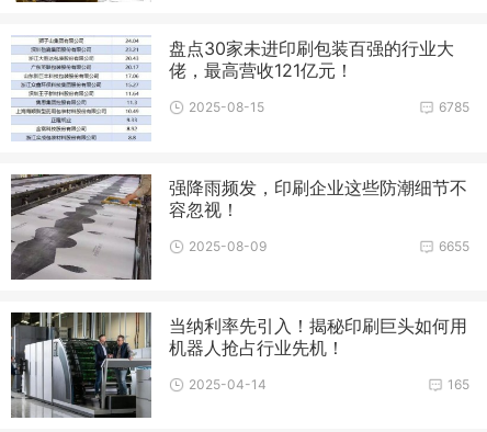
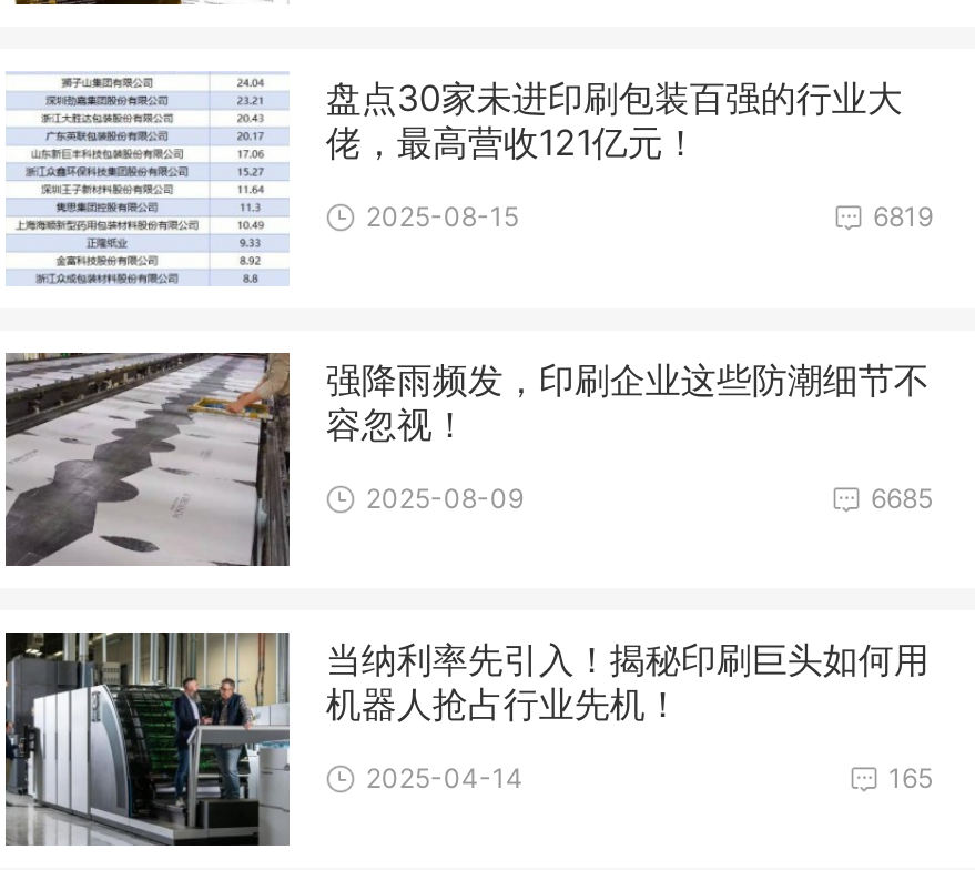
- 6785
+ 6819

- 6655
+ 6685
